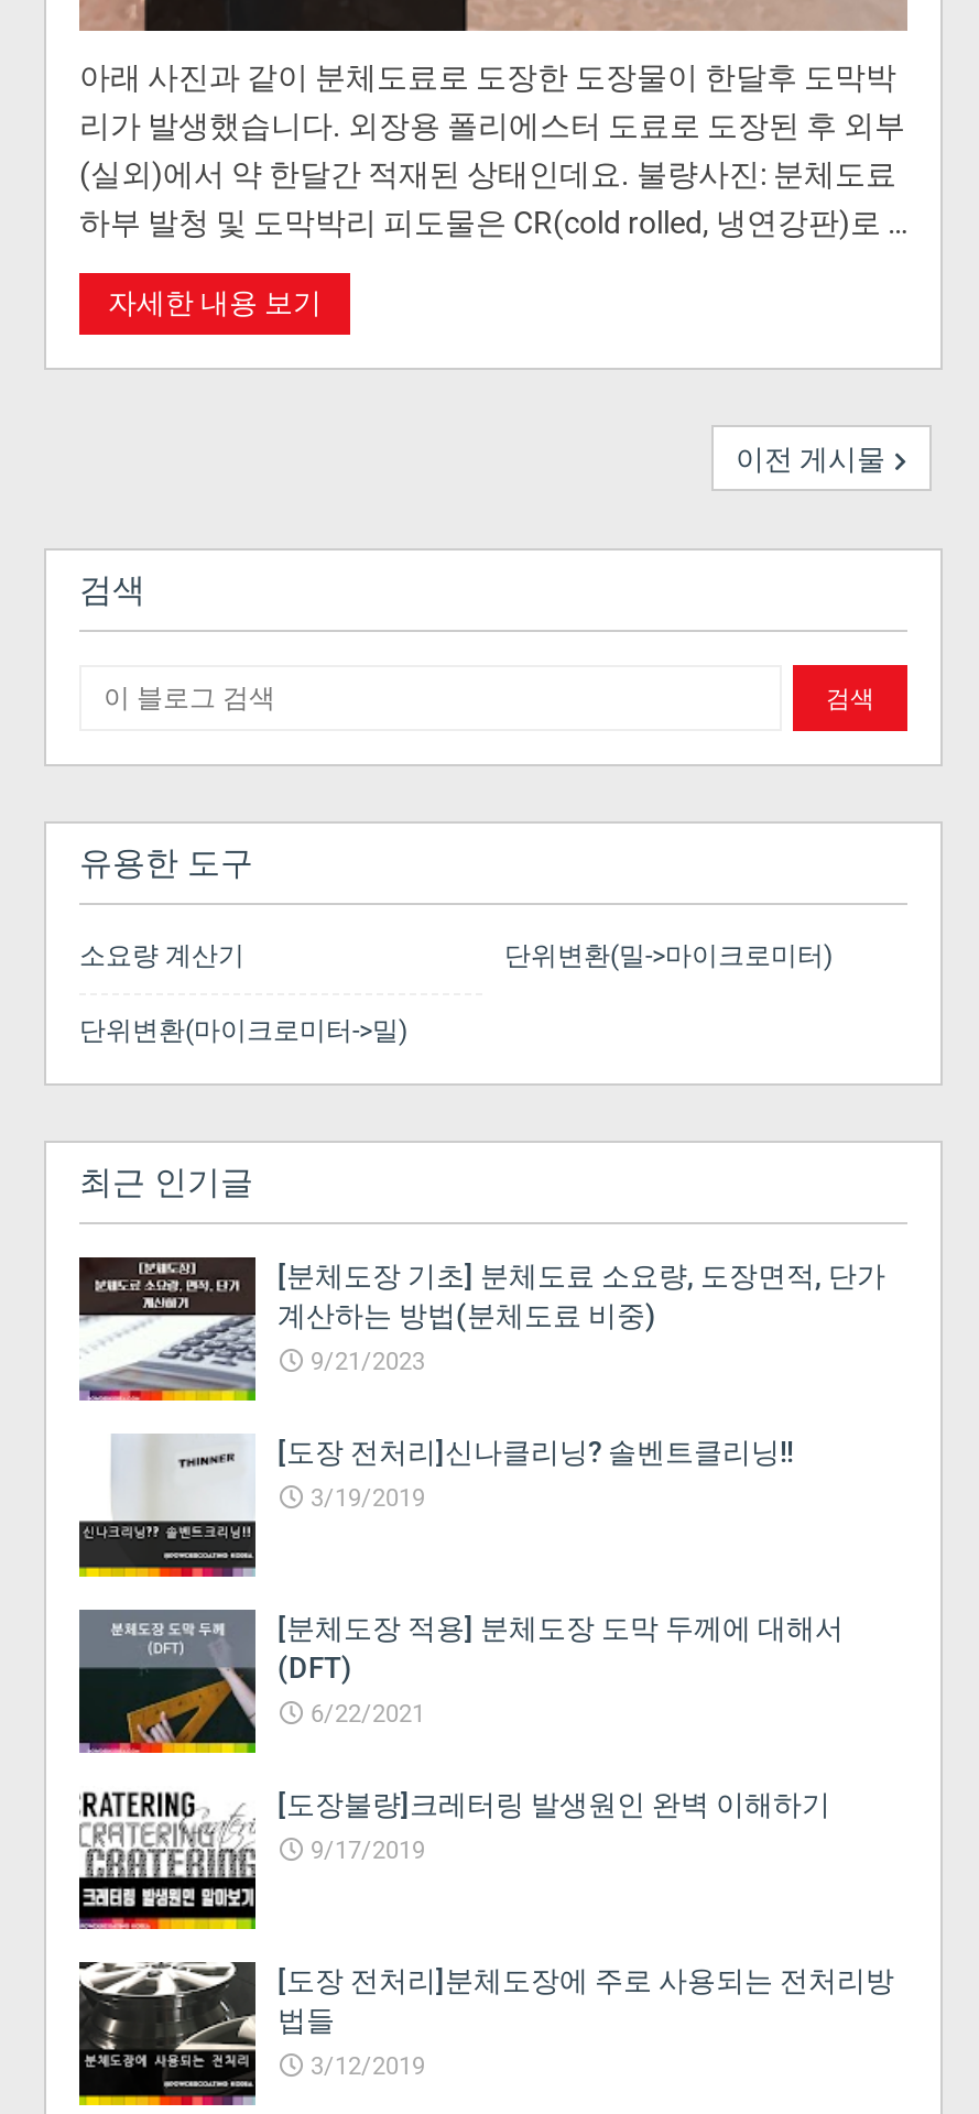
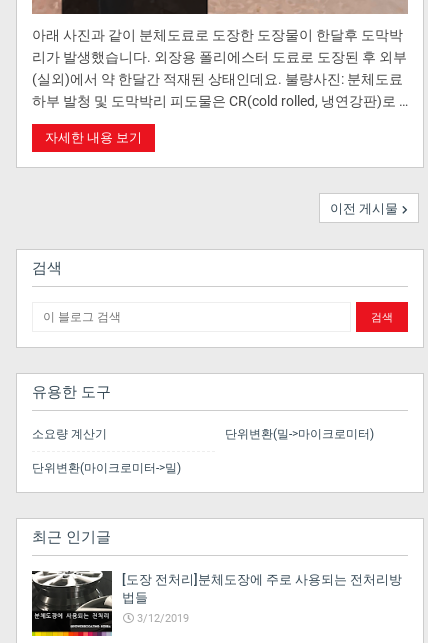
- [image]
- [분체도장 기초] 분체도료 소요량, 도장면적, 단가
- 계산하는 방법(분체도료 비중)
- 9/21/2023
- [도장 전처리]신나클리닝? 솔벤트클리닝!!
- 3/19/2019

- [image]
- [분체도장 적용] 분체도장 도막 두께에 대해서
- (DFT)
- 6/22/2021
- [도장불량]크레터링 발생원인 완벽 이해하기
- 9/17/2019

- [image]

- [image]
